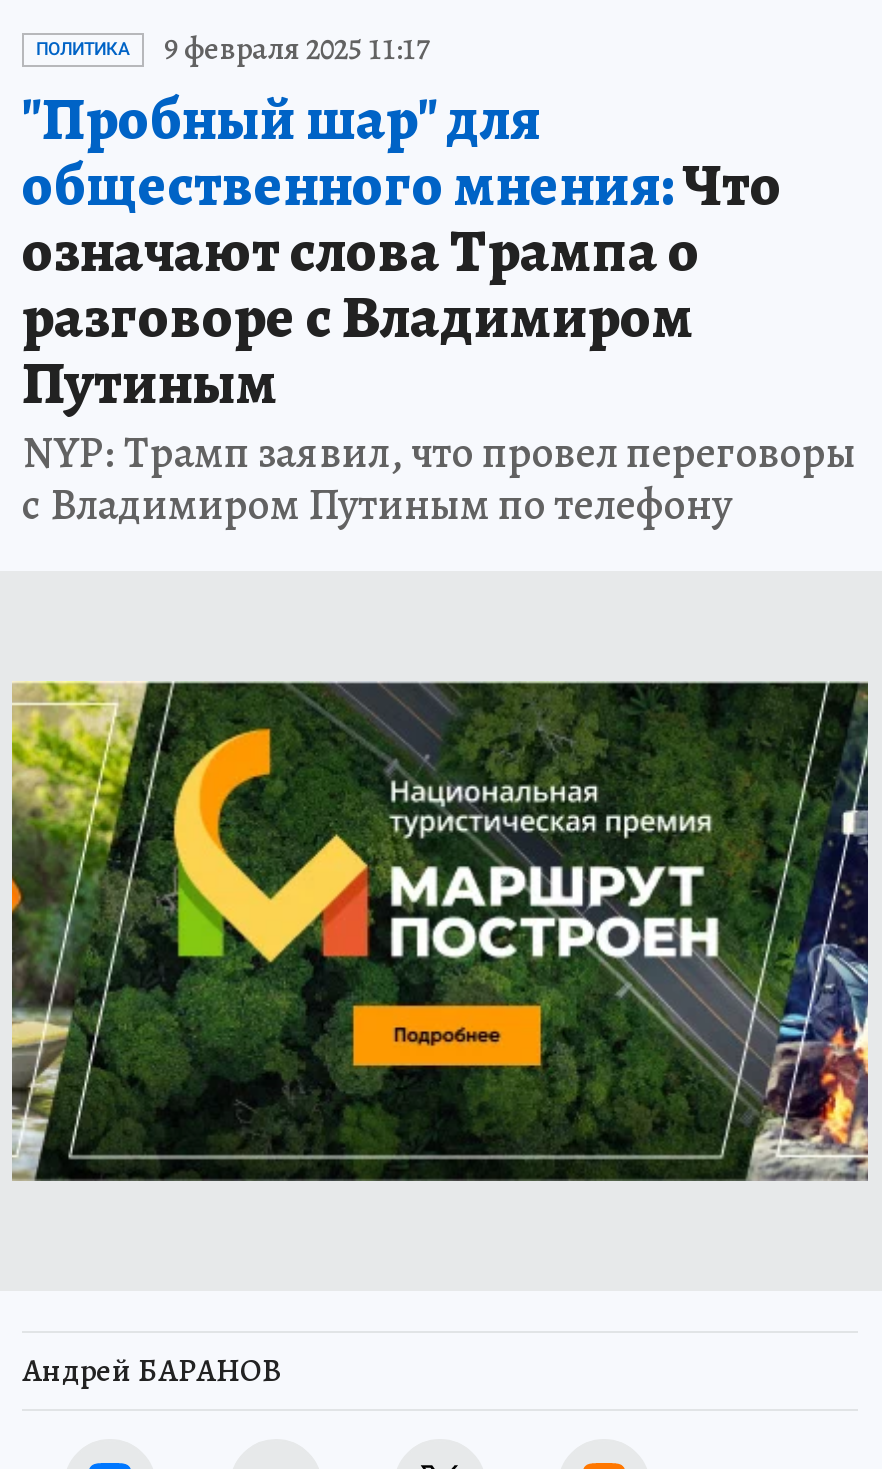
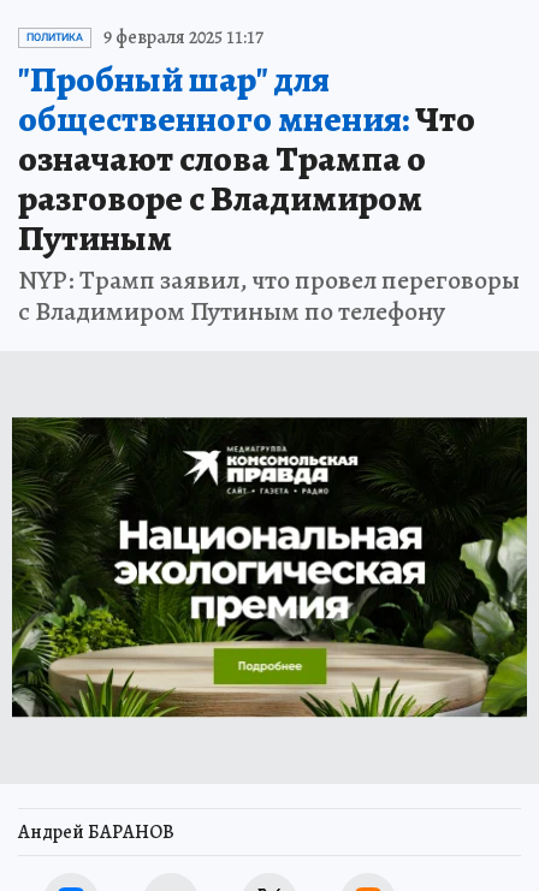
- [image]
+ [image]
